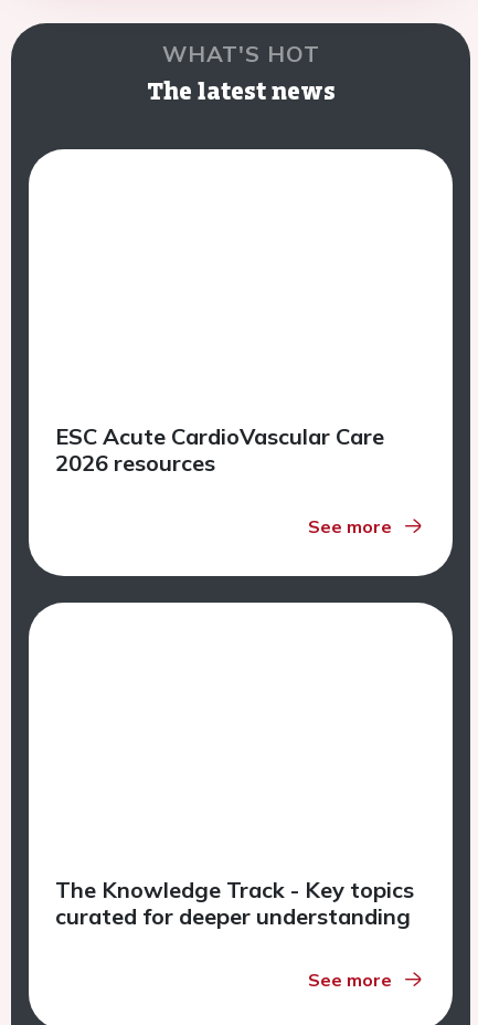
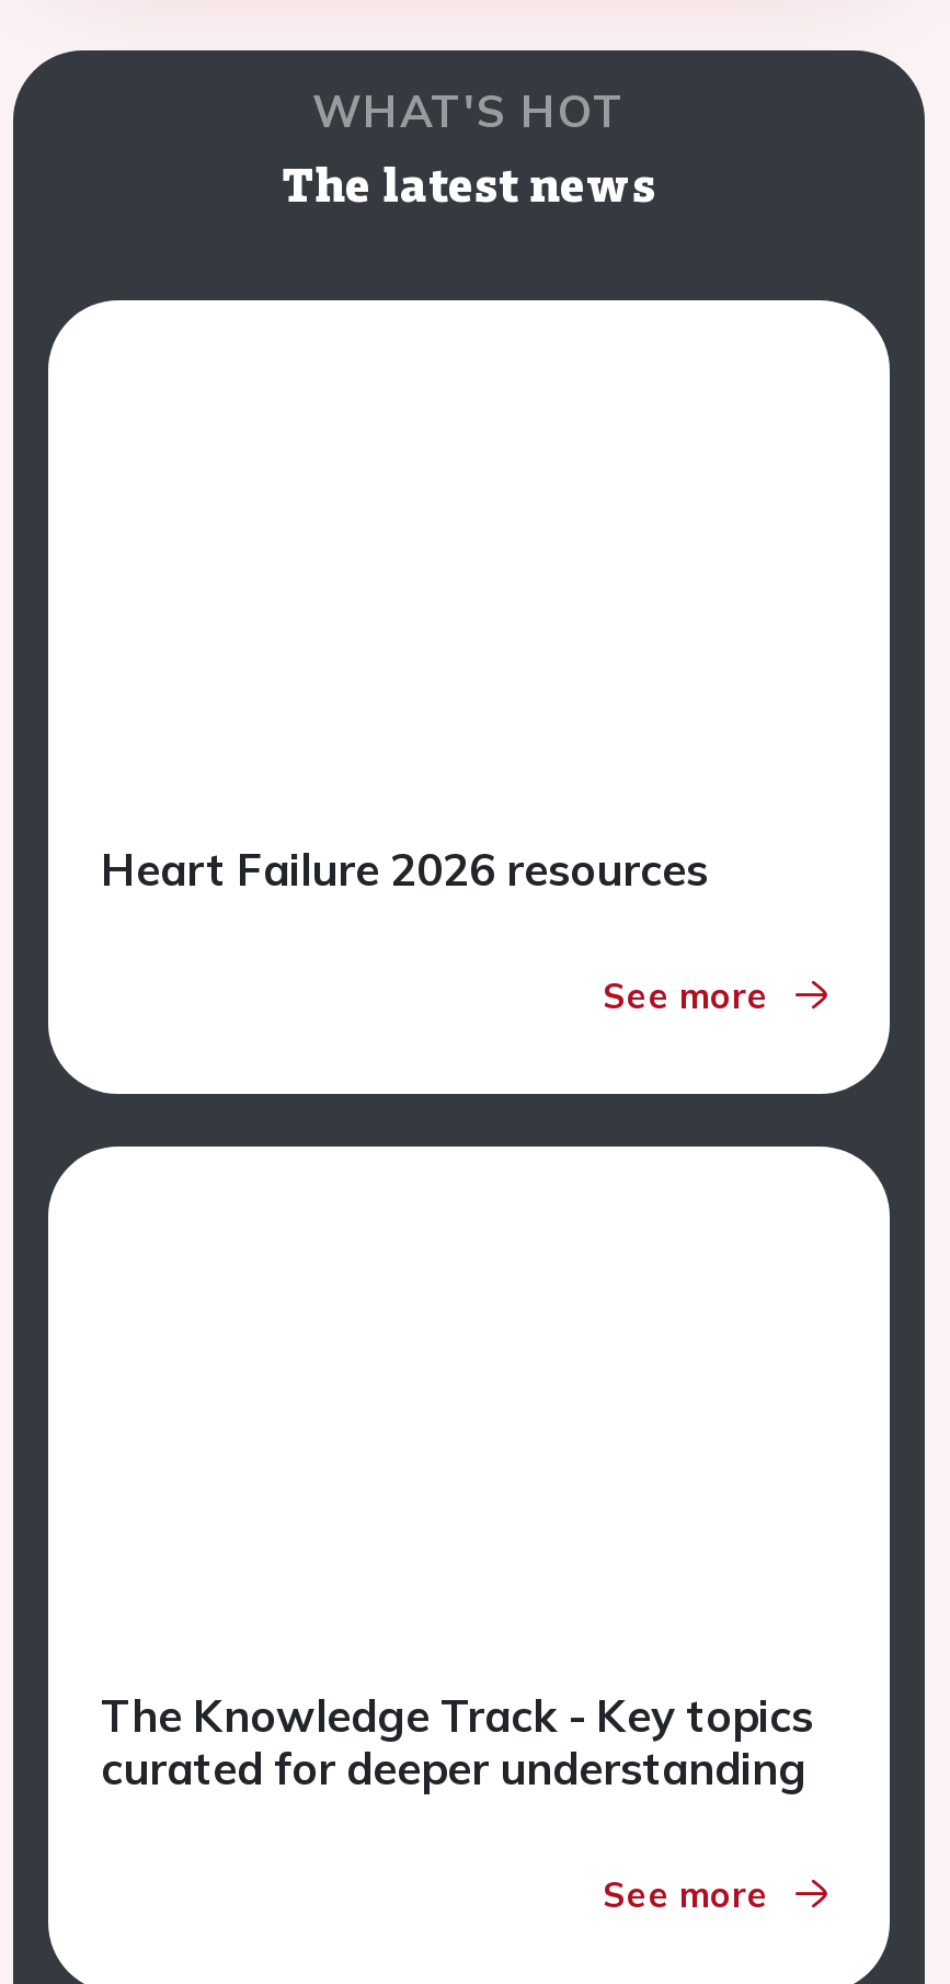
- ESC Acute CardioVascular Care
- 2026 resources
+ Heart Failure 2026 resources
